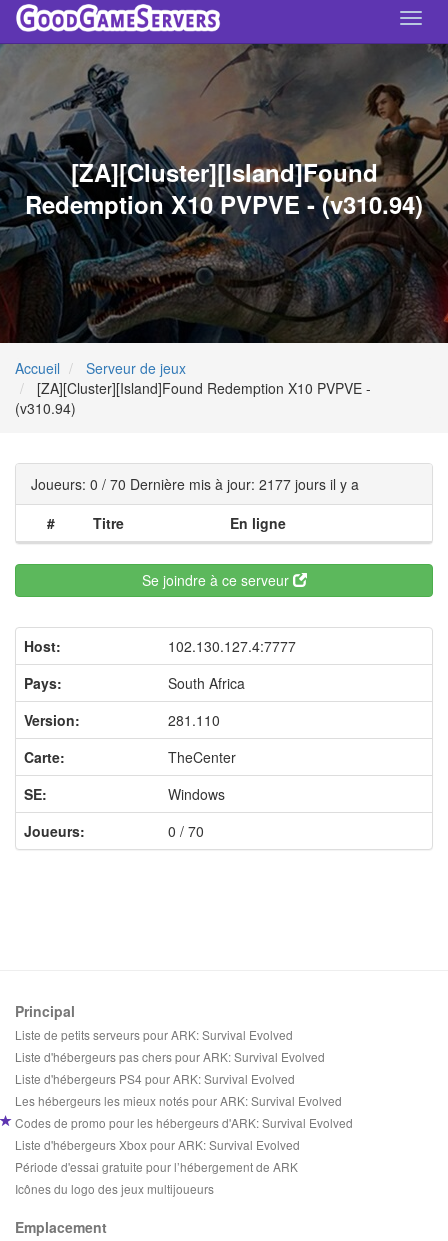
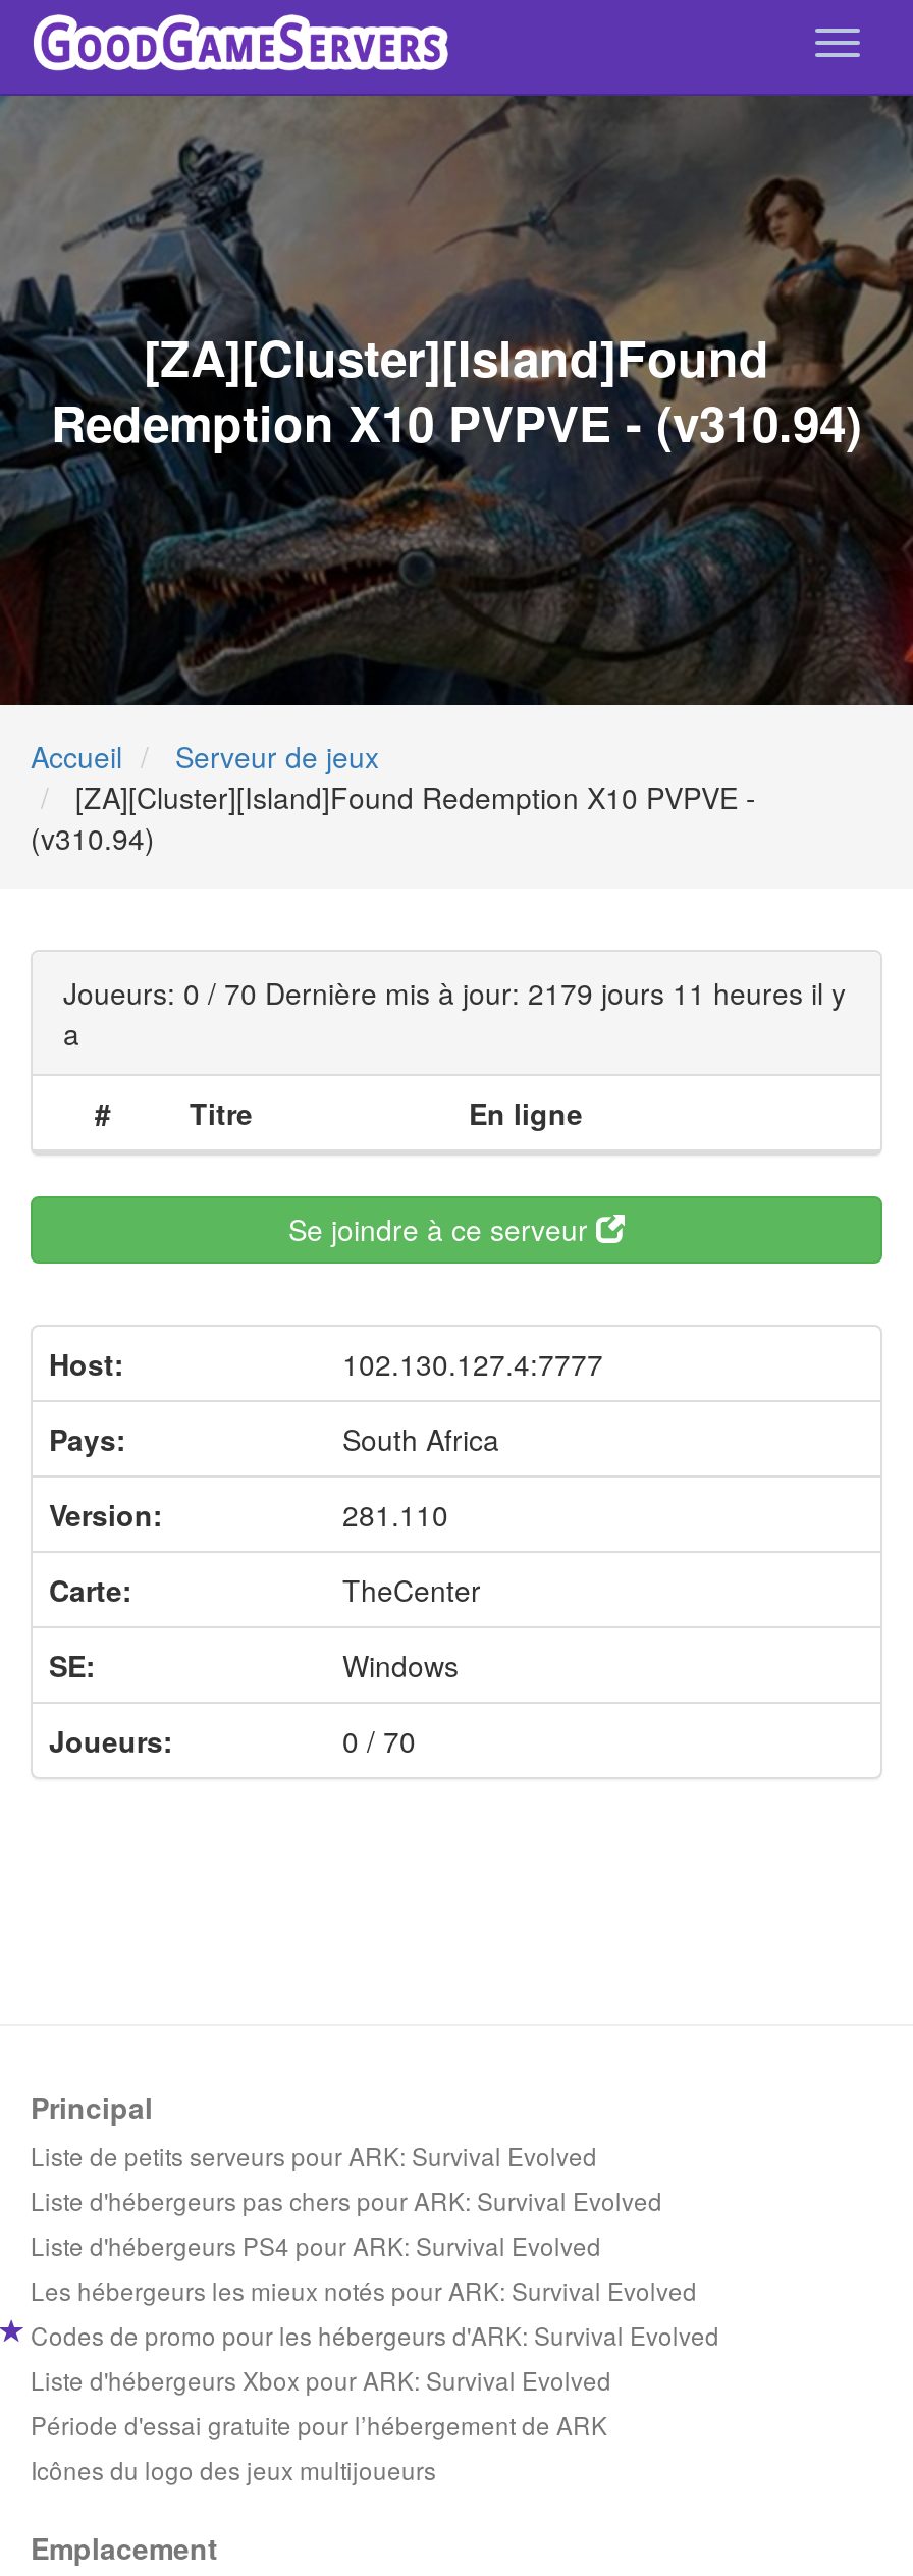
- Joueurs: 0 / 70 Dernière mis à jour: 2177 jours il y a
+ Joueurs: 0 / 70 Dernière mis à jour: 2179 jours 11 heures il y
+ a
